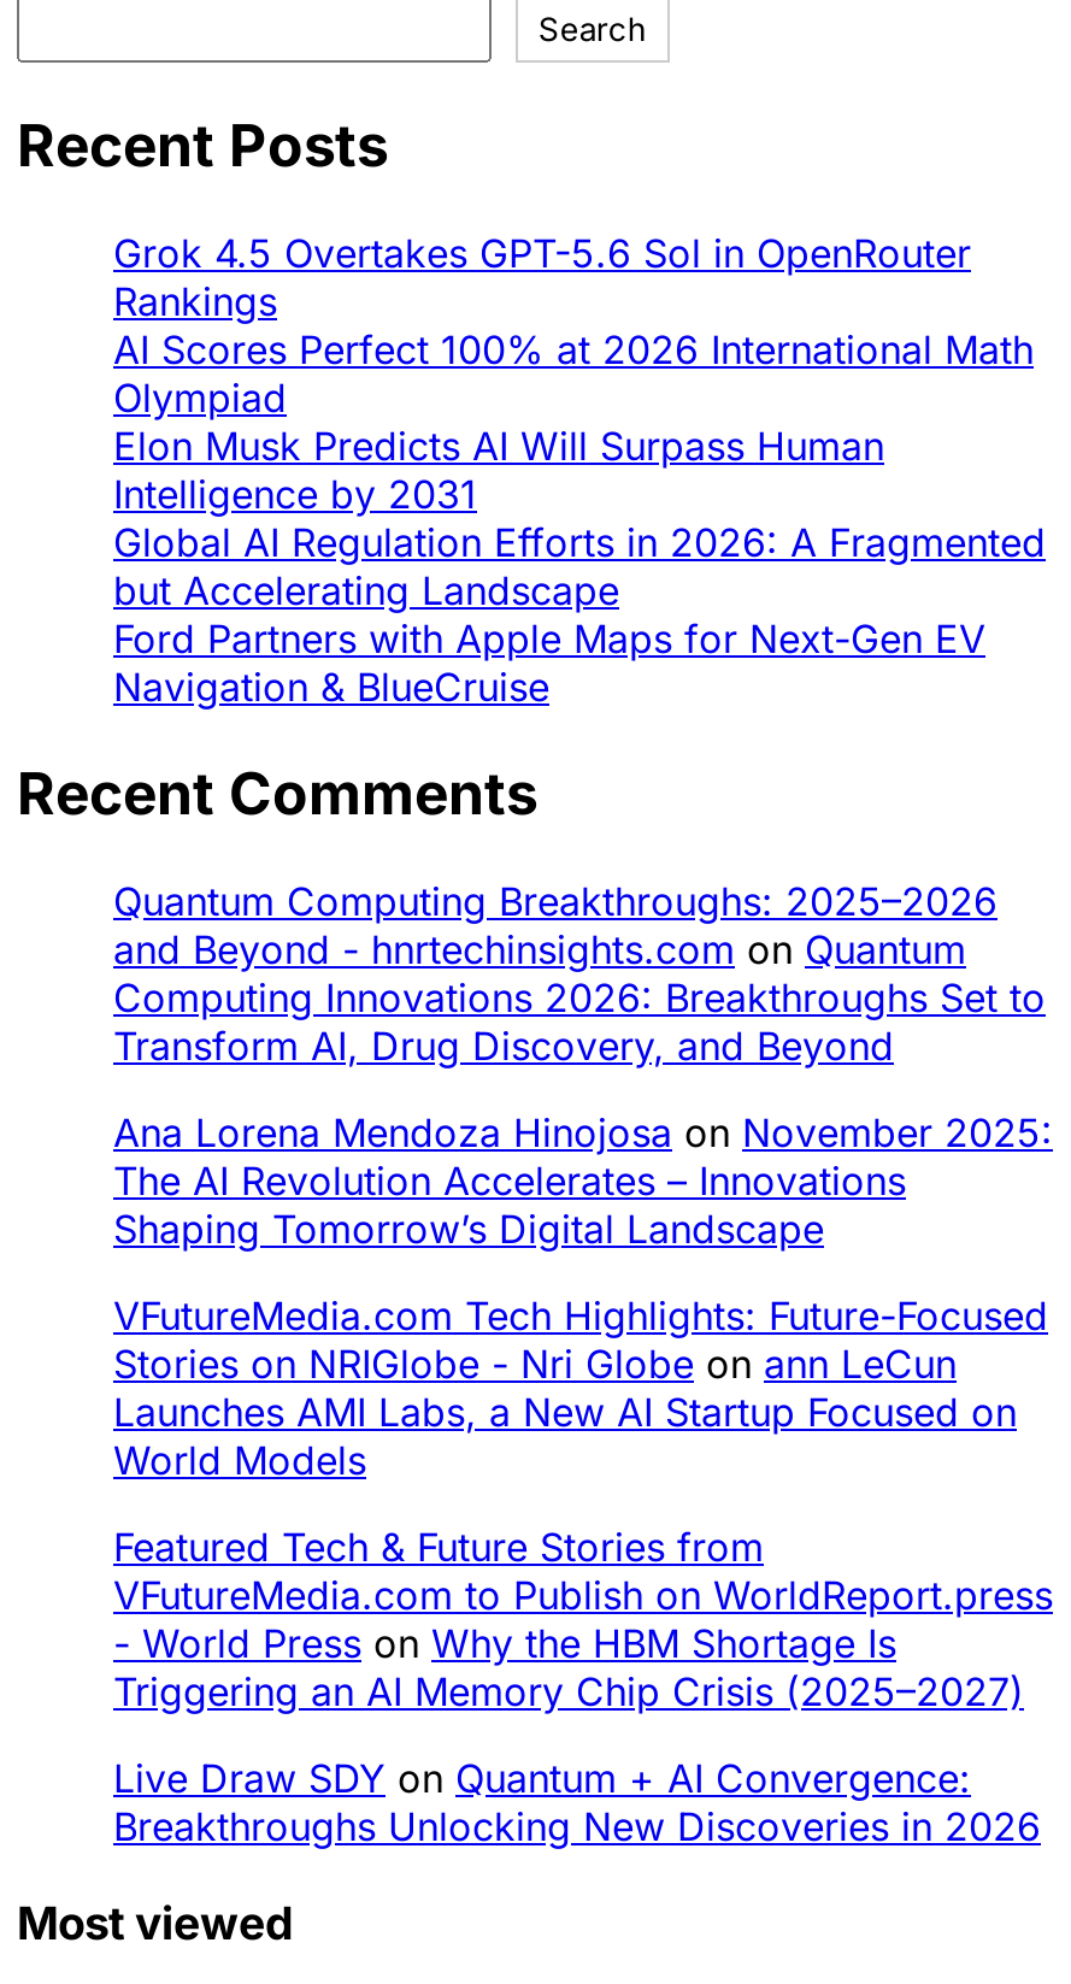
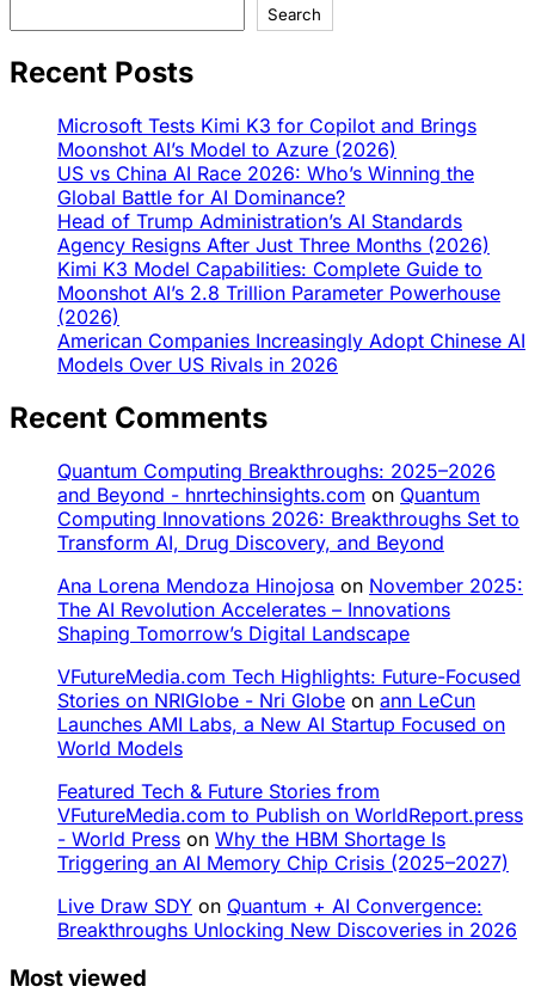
- Grok 4.5 Overtakes GPT-5.6 Sol in OpenRouter
- Rankings
- AI Scores Perfect 100% at 2026 International Math
- Olympiad
- Elon Musk Predicts AI Will Surpass Human
- Intelligence by 2031
- Global AI Regulation Efforts in 2026: A Fragmented
- but Accelerating Landscape
- Ford Partners with Apple Maps for Next-Gen EV
- Navigation & BlueCruise
+ Microsoft Tests Kimi K3 for Copilot and Brings
+ Moonshot AI’s Model to Azure (2026)
+ US vs China AI Race 2026: Who’s Winning the
+ Global Battle for AI Dominance?
+ Head of Trump Administration’s AI Standards
+ Agency Resigns After Just Three Months (2026)
+ Kimi K3 Model Capabilities: Complete Guide to
+ Moonshot AI’s 2.8 Trillion Parameter Powerhouse
+ (2026)
+ American Companies Increasingly Adopt Chinese AI
+ Models Over US Rivals in 2026
